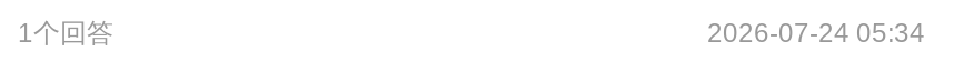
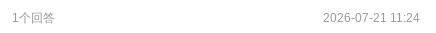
- 2026-07-24 05:34
+ 2026-07-21 11:24
